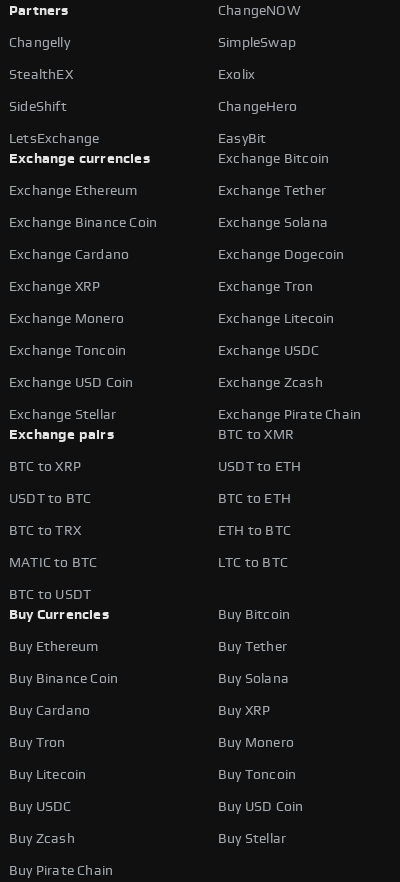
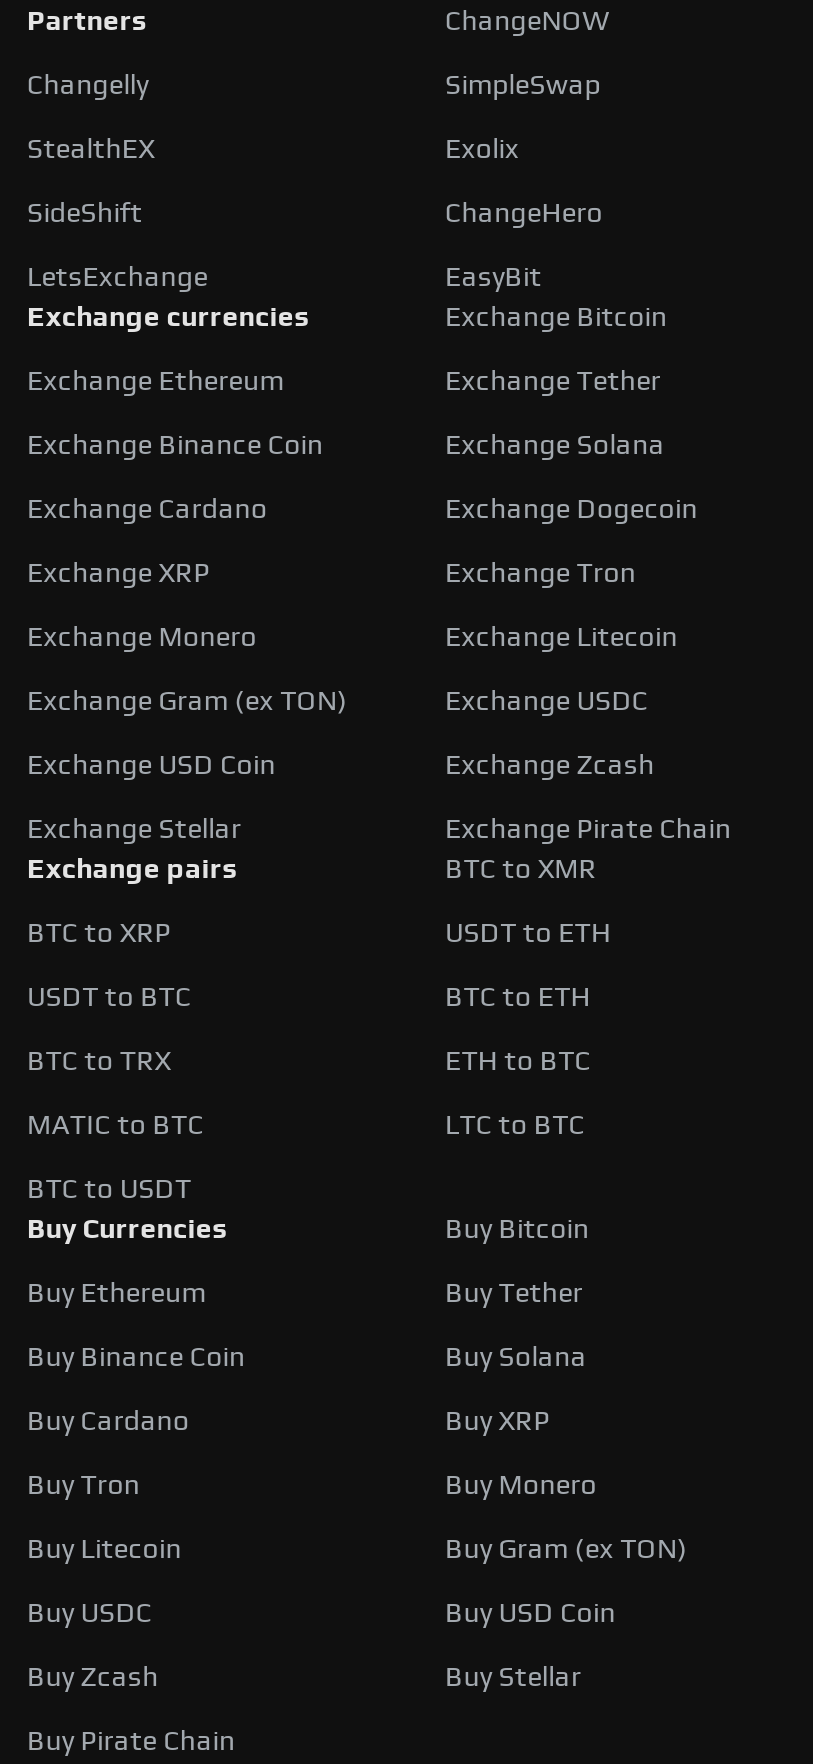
- Exchange Toncoin
+ Exchange Gram (ex TON)

- Buy Toncoin
+ Buy Gram (ex TON)
